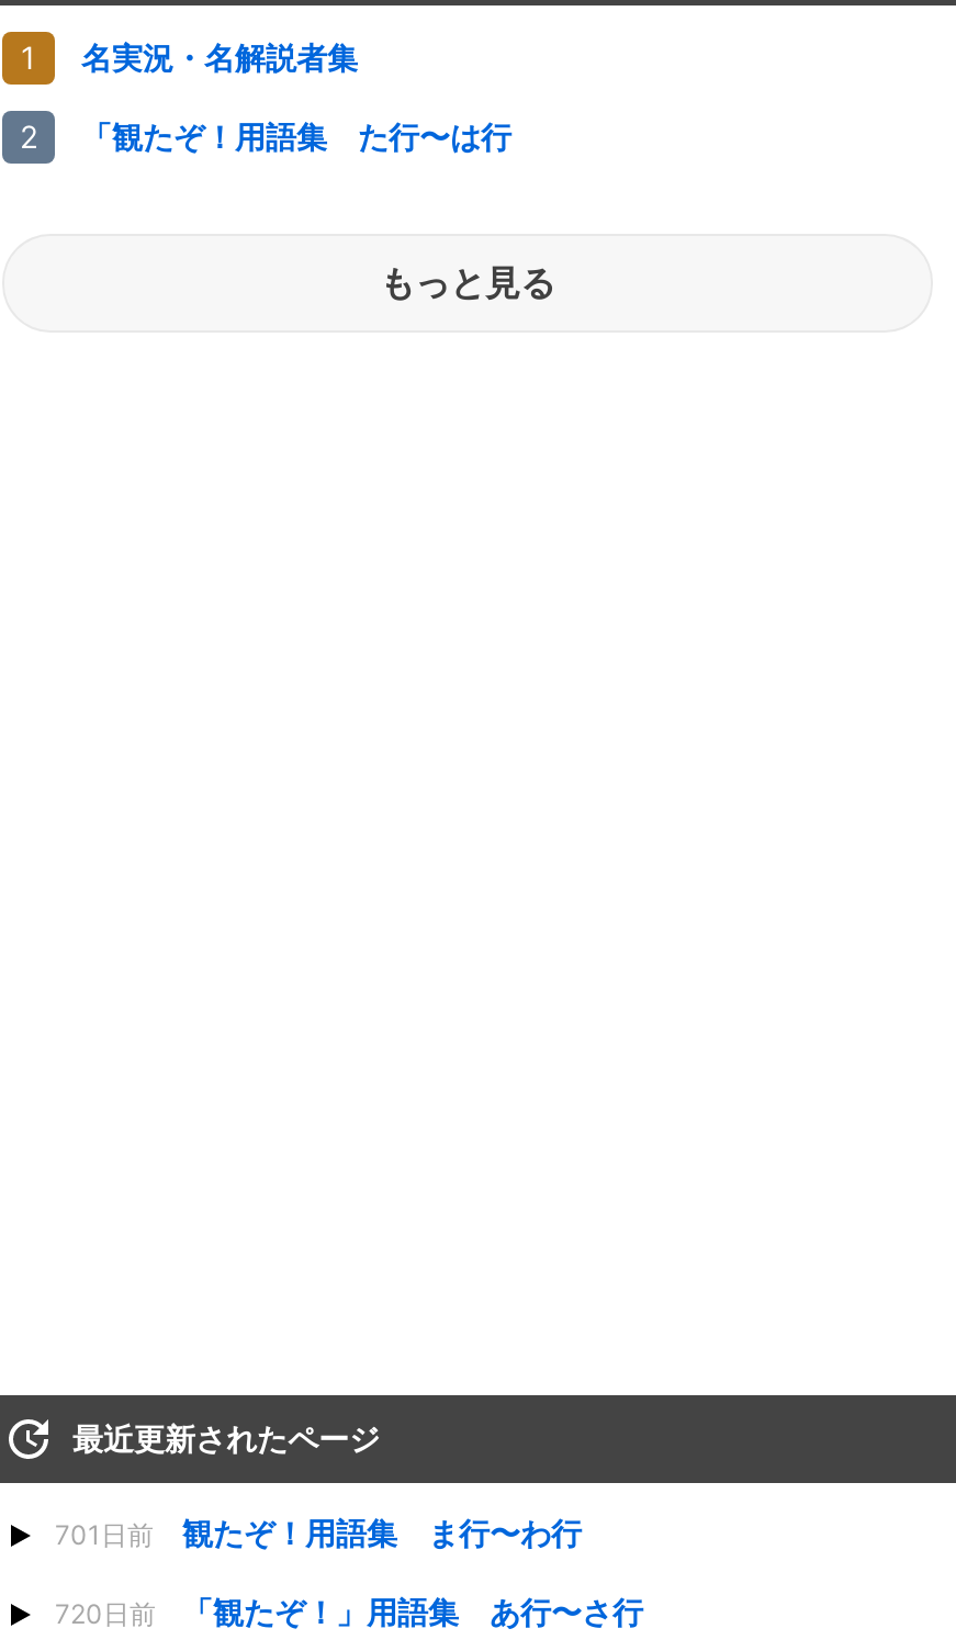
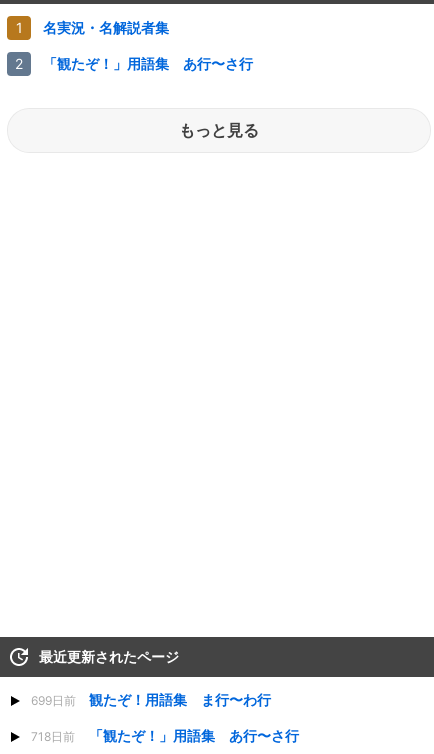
- 「観たぞ！用語集 た行〜は行
+ 「観たぞ！」用語集 あ行〜さ行

- 701日前 観たぞ！用語集 ま行〜わ行
+ 699日前 観たぞ！用語集 ま行〜わ行

- 720日前 「観たぞ！」用語集 あ行〜さ行
+ 718日前 「観たぞ！」用語集 あ行〜さ行
